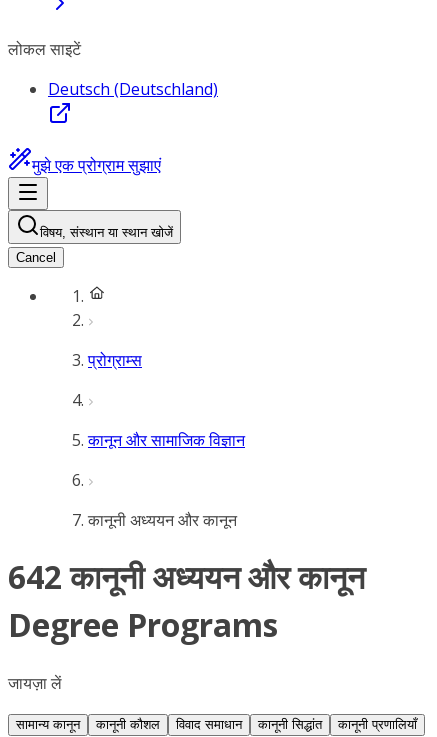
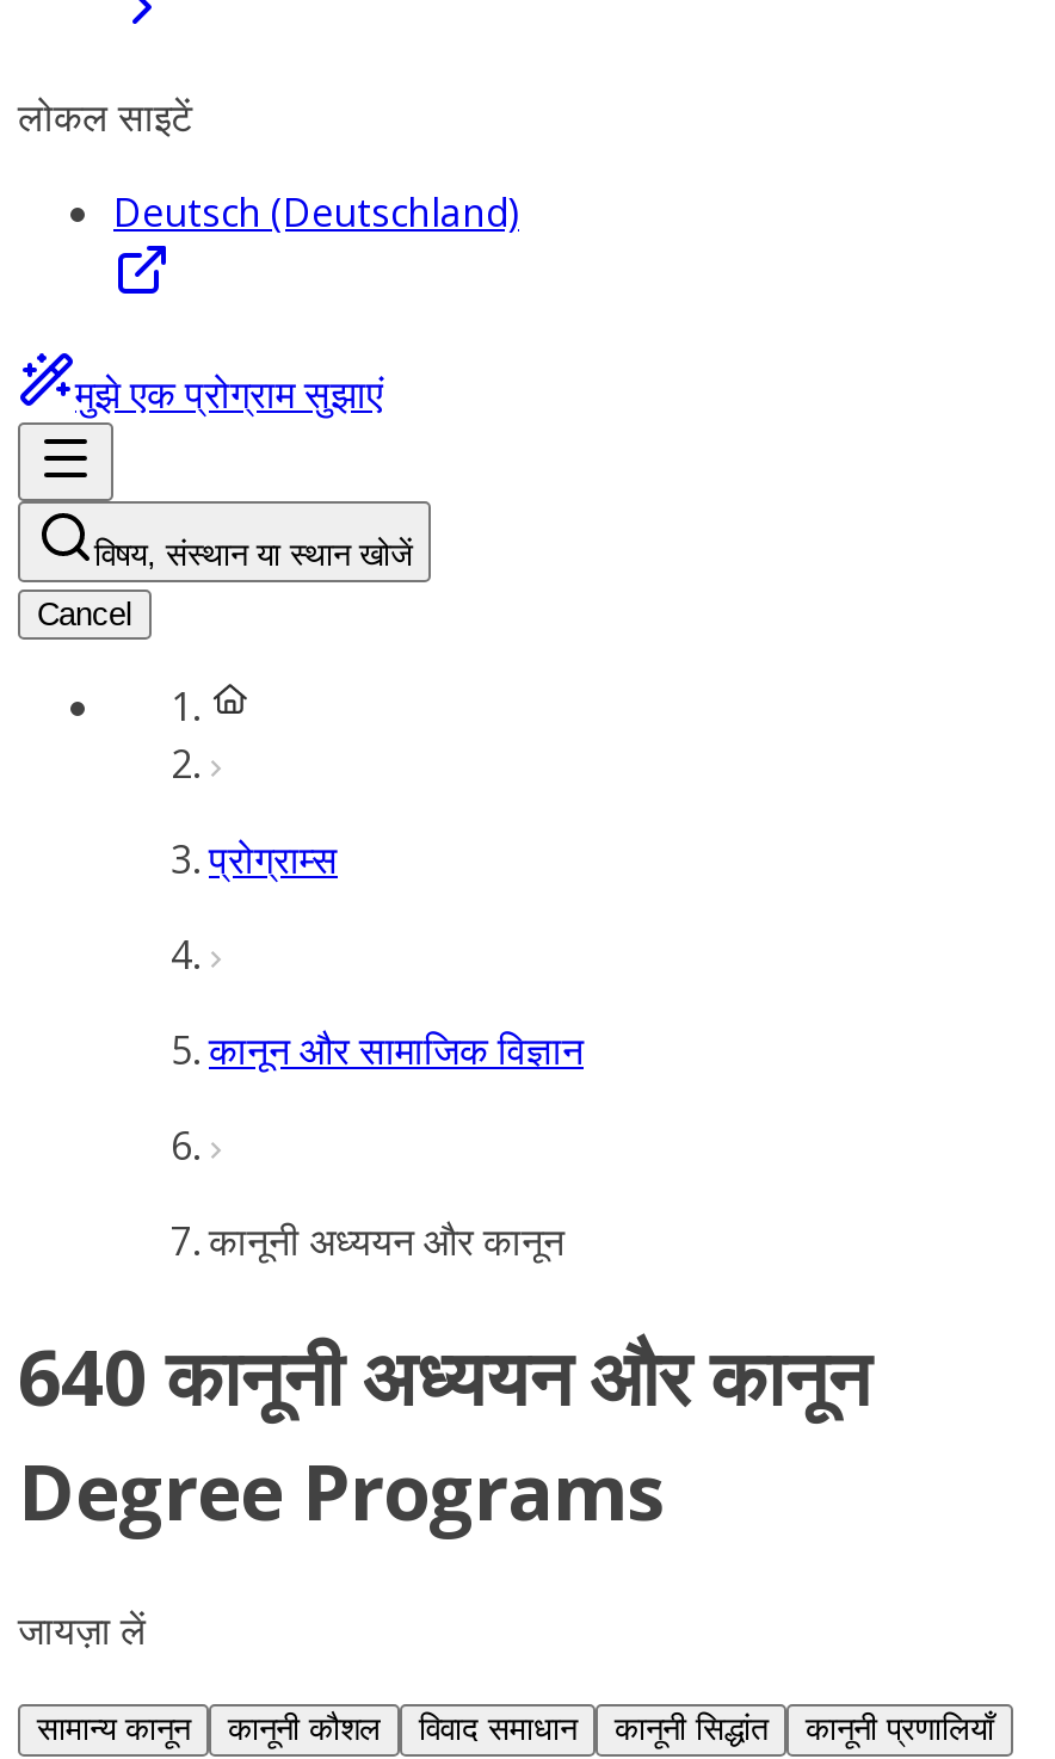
- 642 कानूनी अध्ययन और कानून
+ 640 कानूनी अध्ययन और कानून
